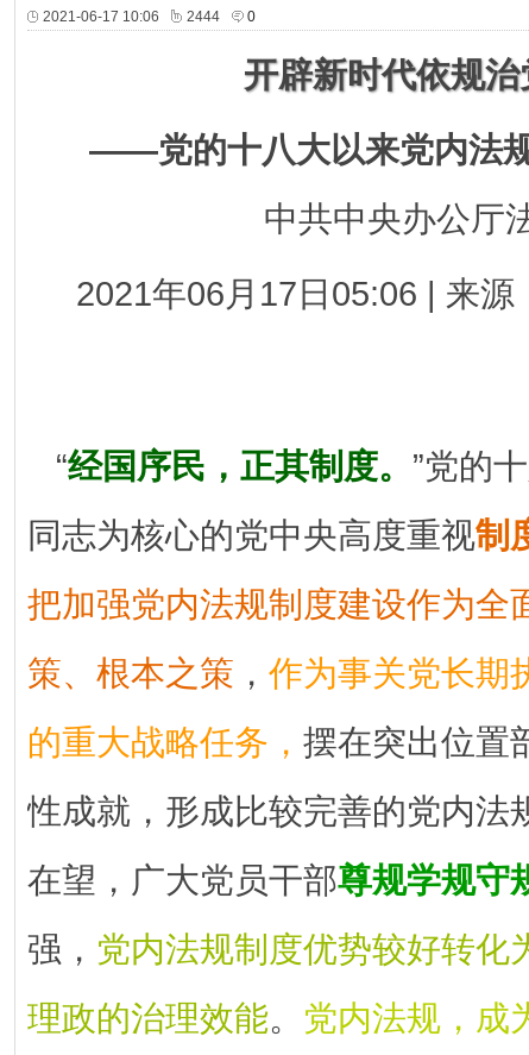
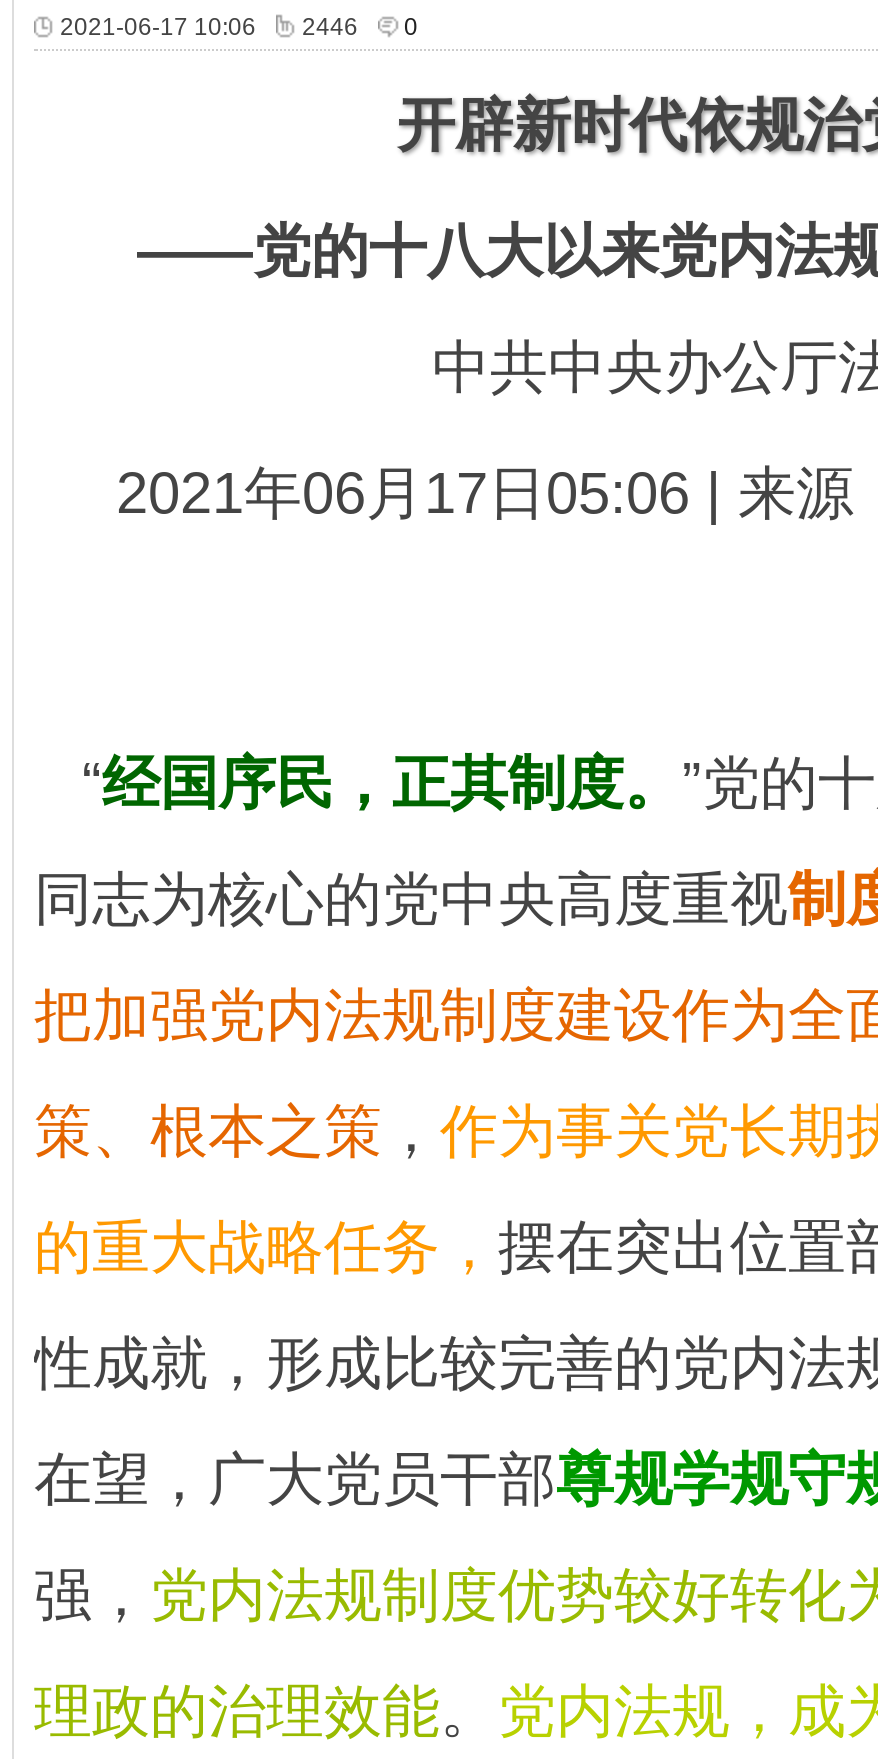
- 2021-06-17 10:06 2444 0
+ 2021-06-17 10:06 2446 0
